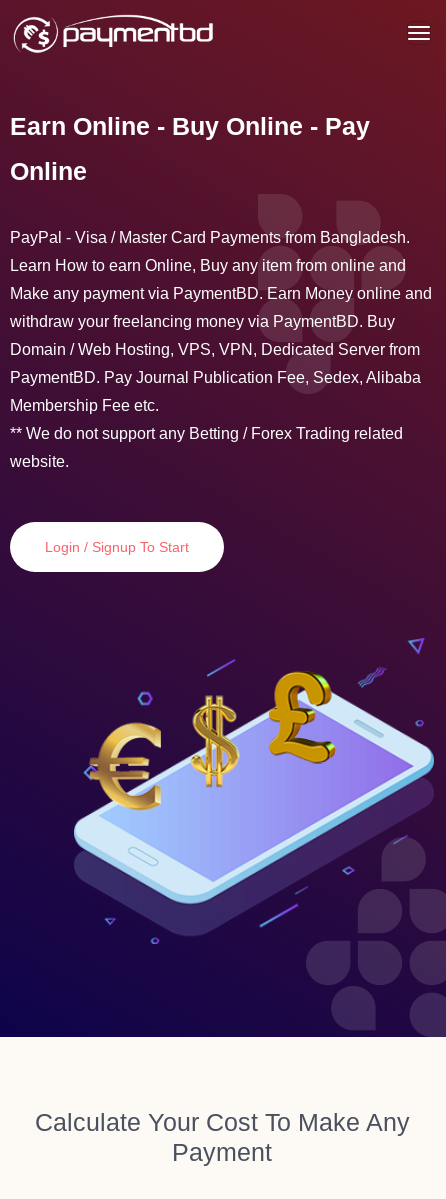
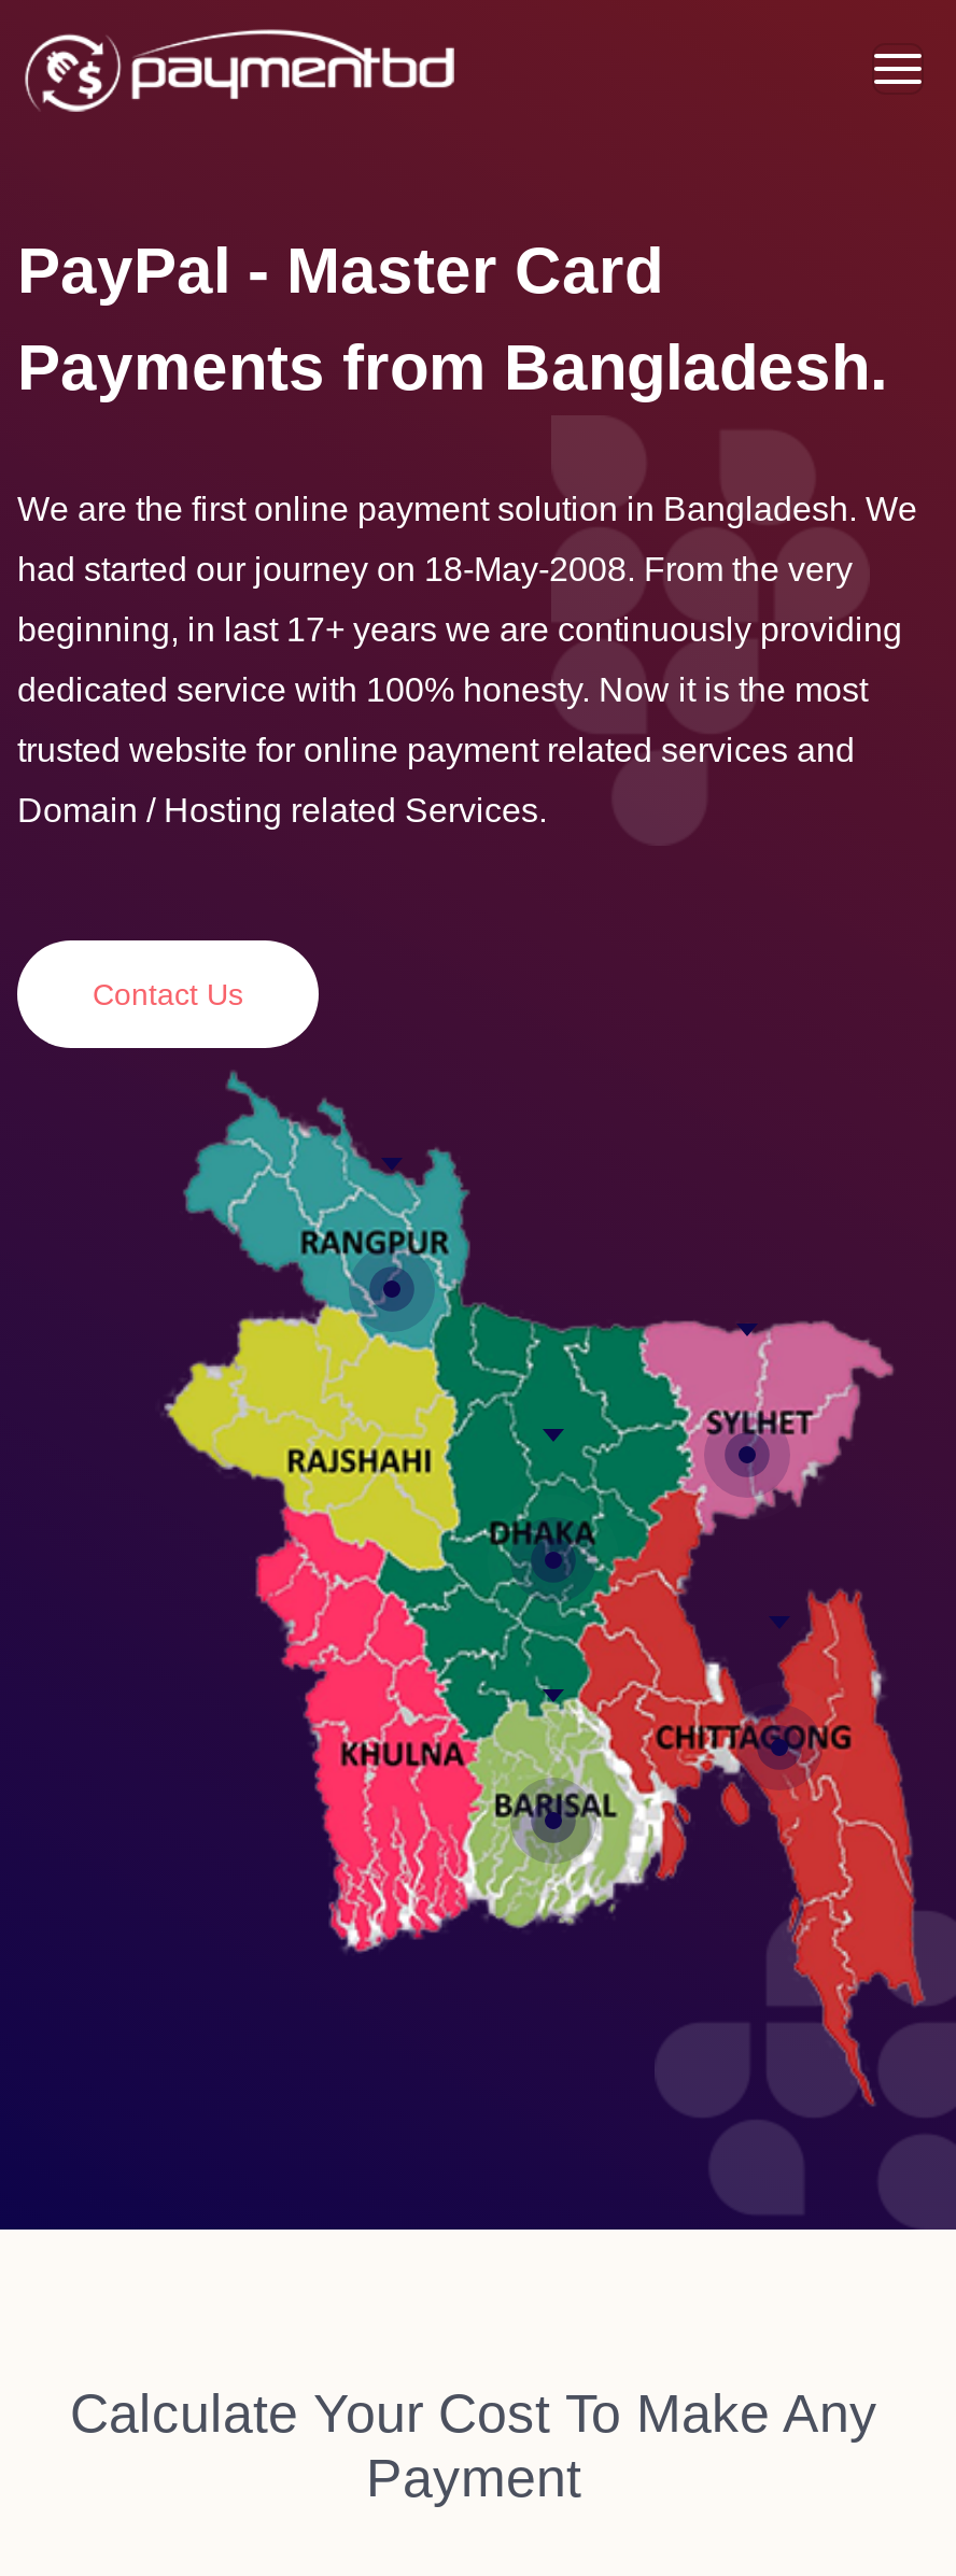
- Earn Online - Buy Online - Pay
- Online
- PayPal - Visa / Master Card Payments from Bangladesh.
- Learn How to earn Online, Buy any item from online and
- Make any payment via PaymentBD. Earn Money online and
- withdraw your freelancing money via PaymentBD. Buy
- Domain / Web Hosting, VPS, VPN, Dedicated Server from
- PaymentBD. Pay Journal Publication Fee, Sedex, Alibaba
- Membership Fee etc.
- ** We do not support any Betting / Forex Trading related
- website.
+ PayPal - Master Card
+ Payments from Bangladesh.
+ We are the first online payment solution in Bangladesh. We
+ had started our journey on 18-May-2008. From the very
+ beginning, in last 17+ years we are continuously providing
+ dedicated service with 100% honesty. Now it is the most
+ trusted website for online payment related services and
+ Domain / Hosting related Services.

- [image]
+ [image]

- Login / Signup To Start
+ Contact Us
